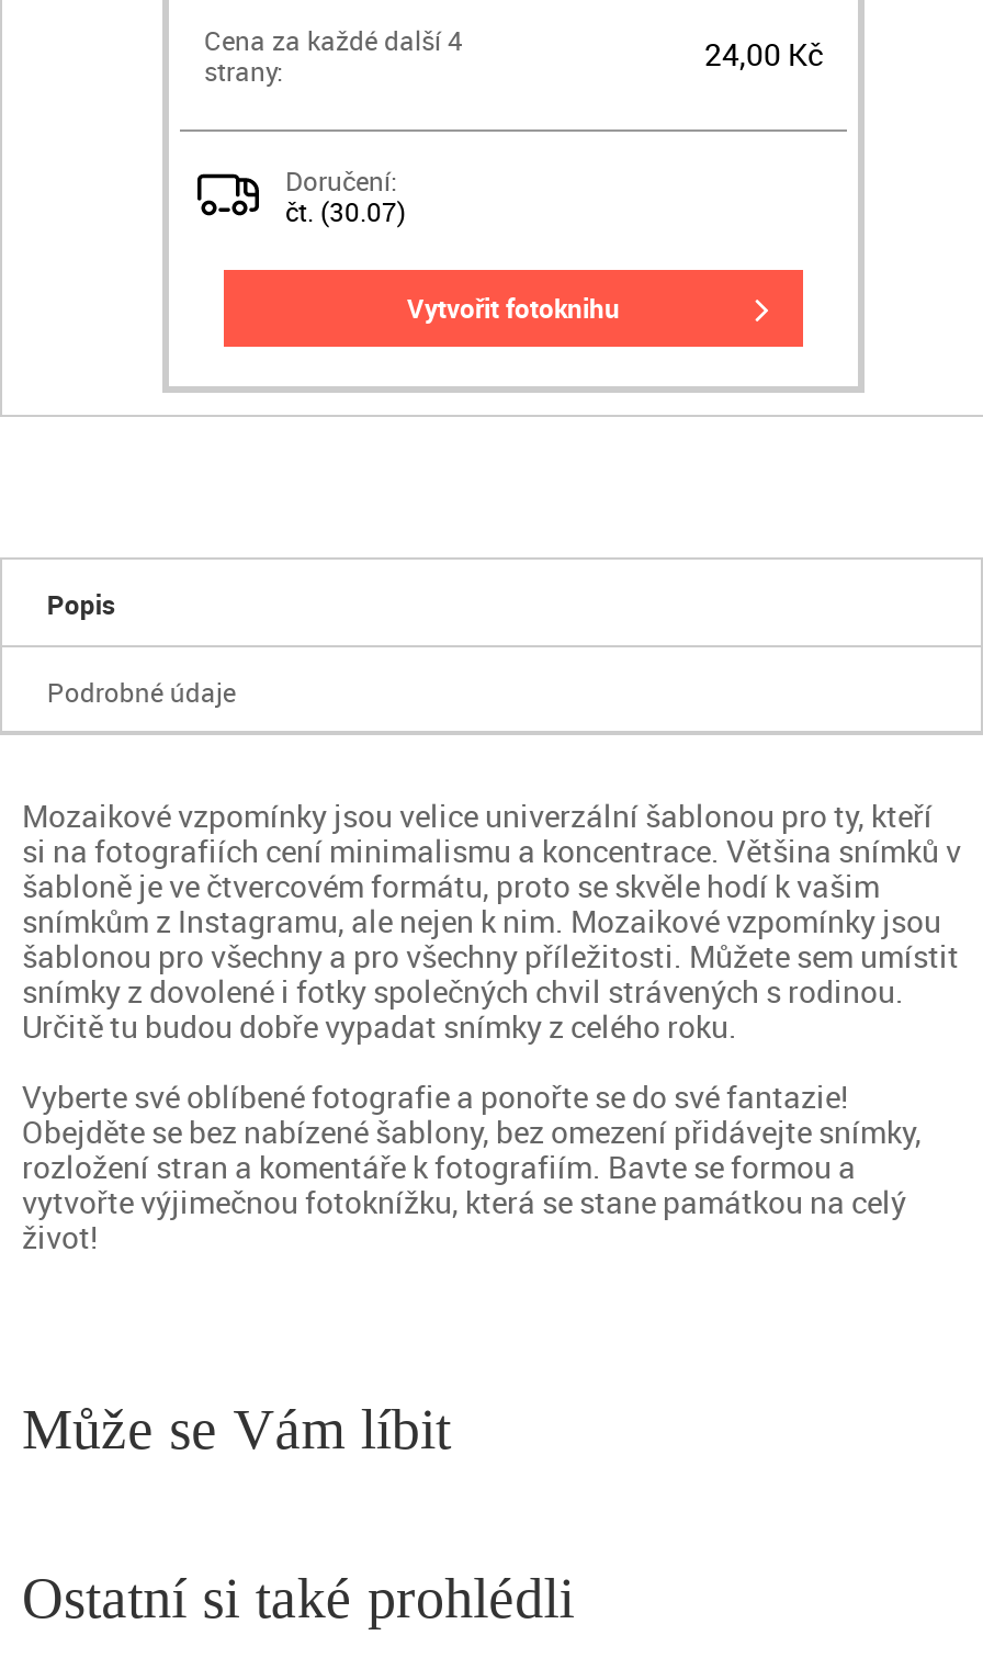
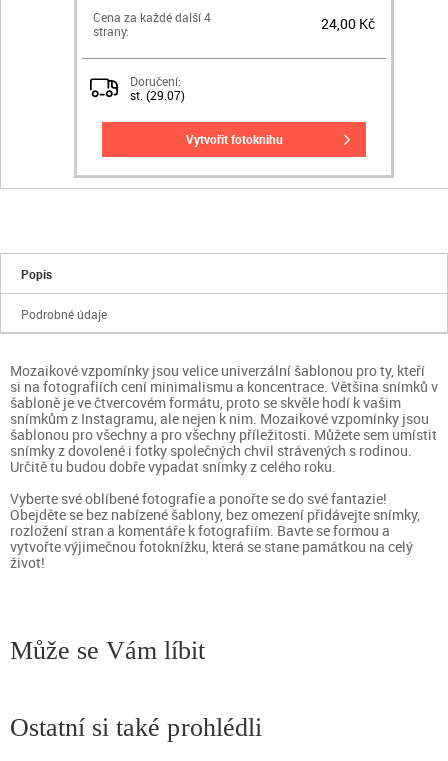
- čt. (30.07)
+ st. (29.07)
